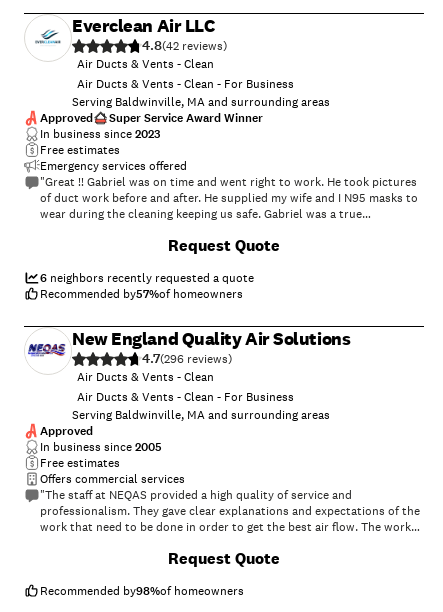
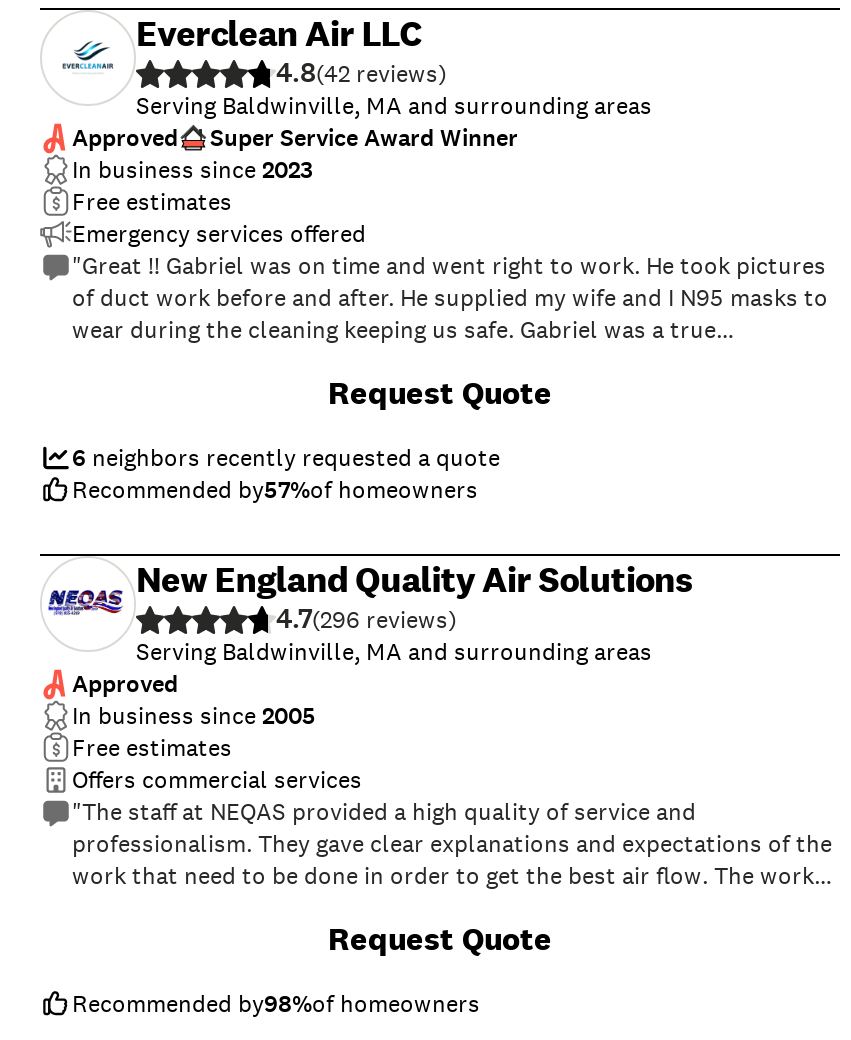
- Air Ducts & Vents - Clean
- Air Ducts & Vents - Clean - For Business

- Air Ducts & Vents - Clean
- Air Ducts & Vents - Clean - For Business
